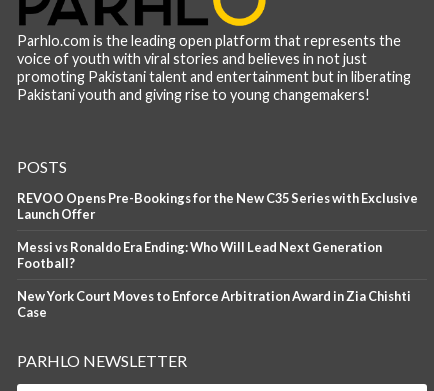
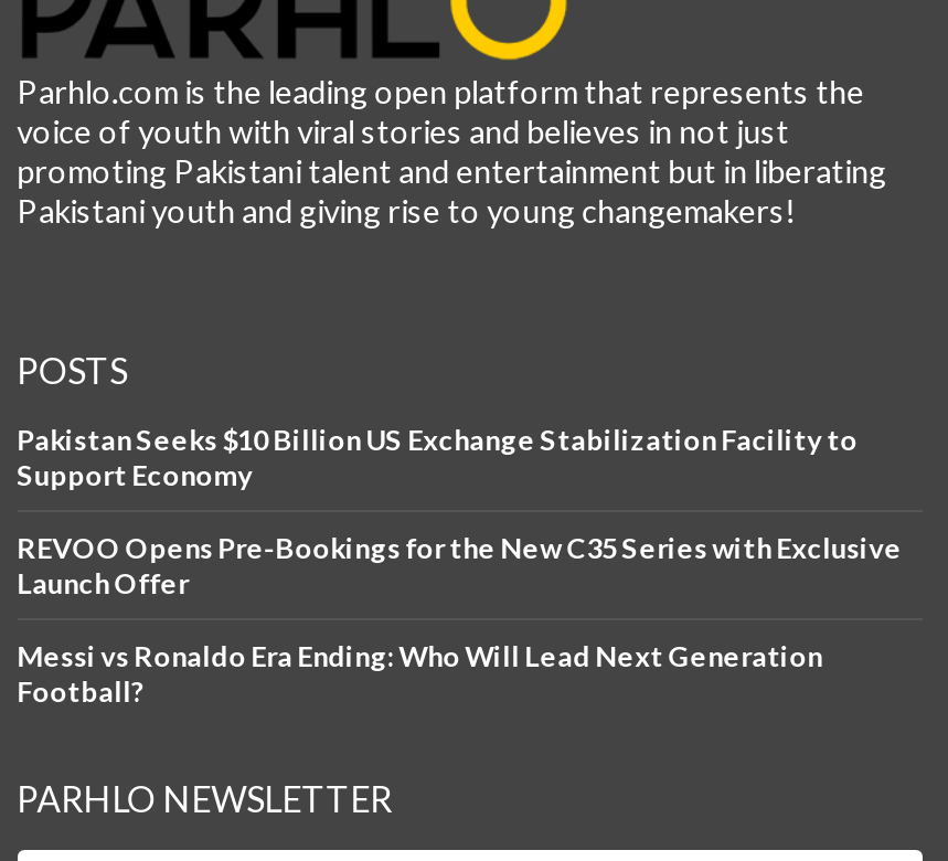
+ Pakistan Seeks $10 Billion US Exchange Stabilization Facility to
+ Support Economy

moved down: REVOO Opens Pre-Bookings for the New C35 Series with Exclusive | Launch Offer | Messi vs Ronaldo Era Ending: Who Will Lead Next Generation | Football?

- New York Court Moves to Enforce Arbitration Award in Zia Chishti
- Case
